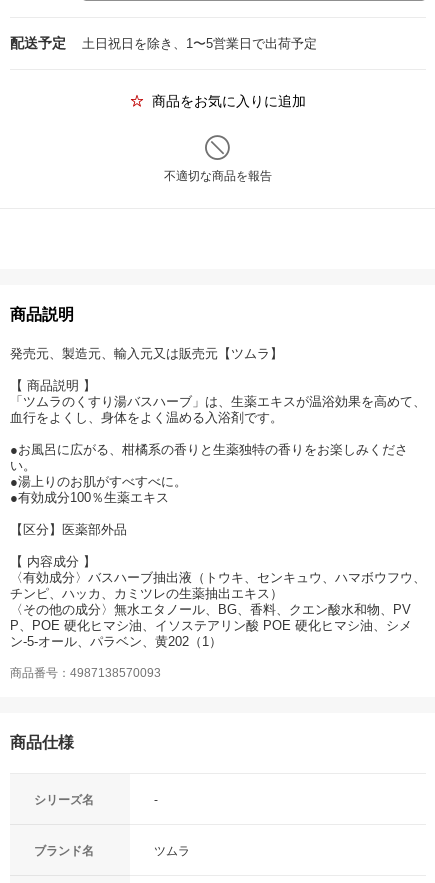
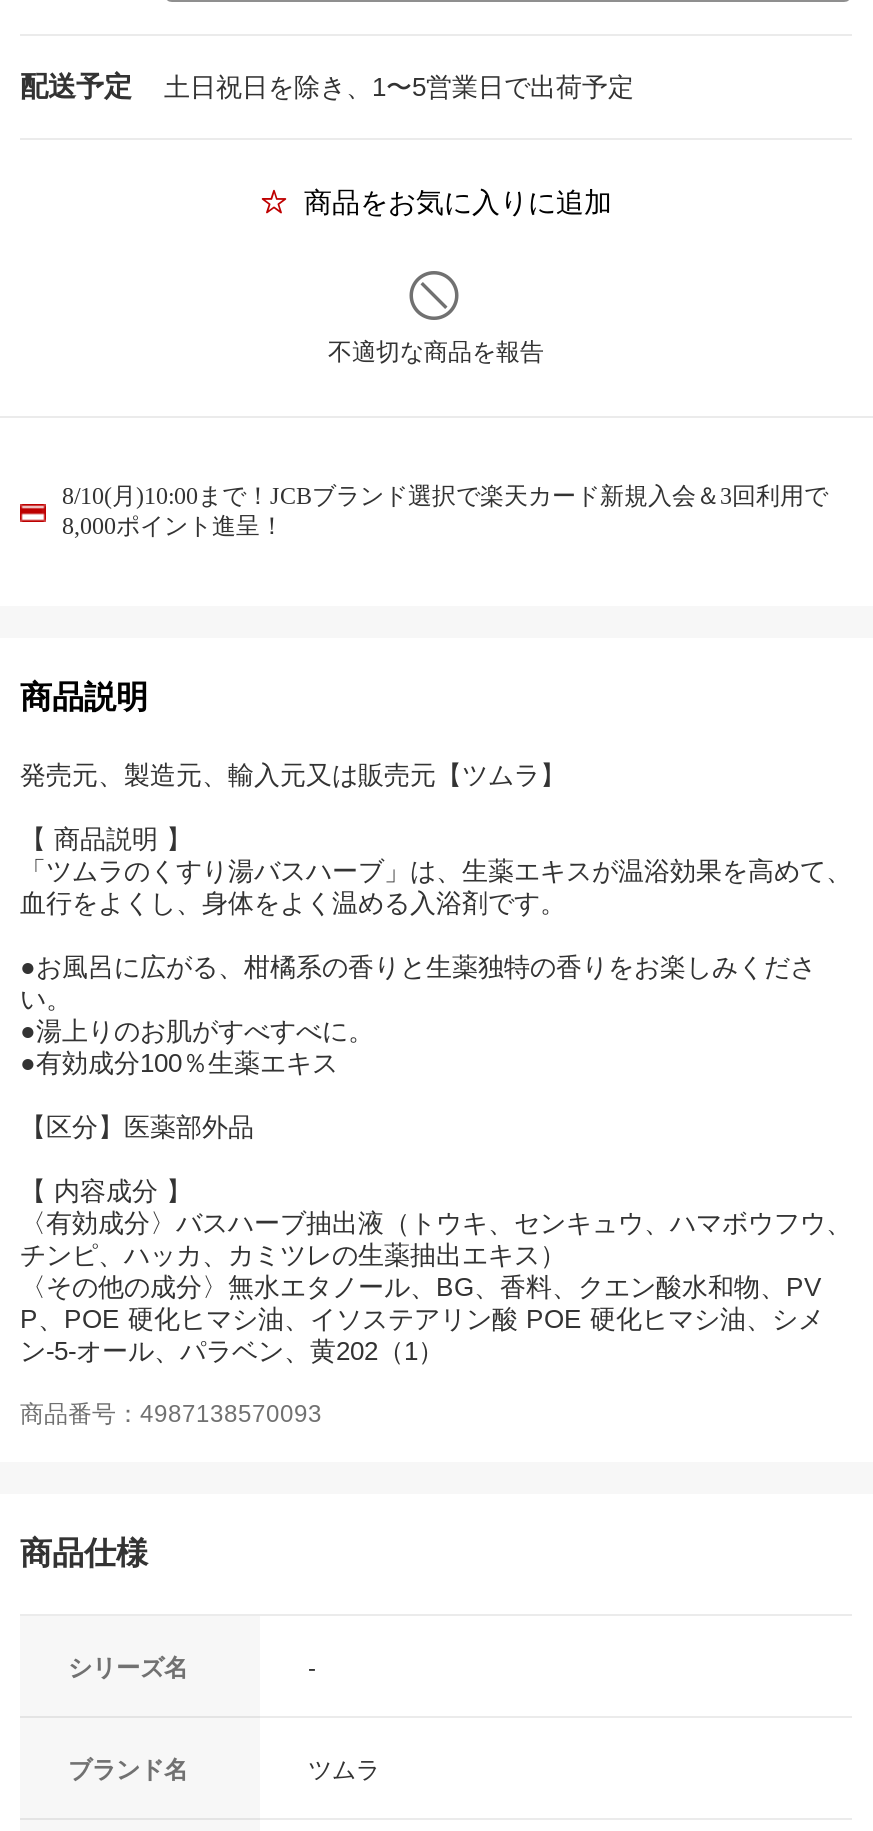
+ 8/10(月)10:00まで！JCBブランド選択で楽天カード新規入会＆3回利用で
+ 8,000ポイント進呈！
